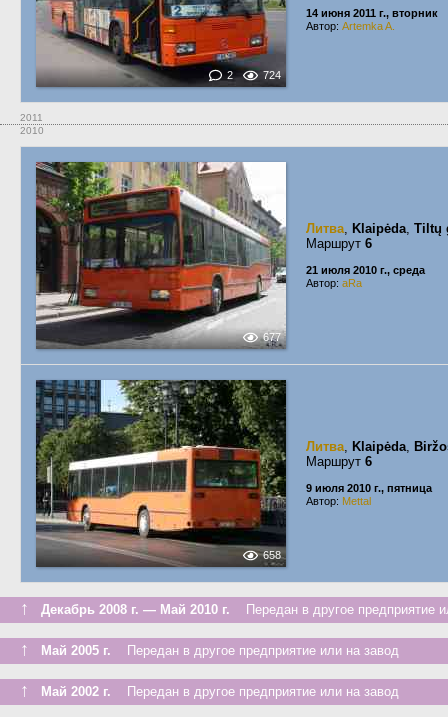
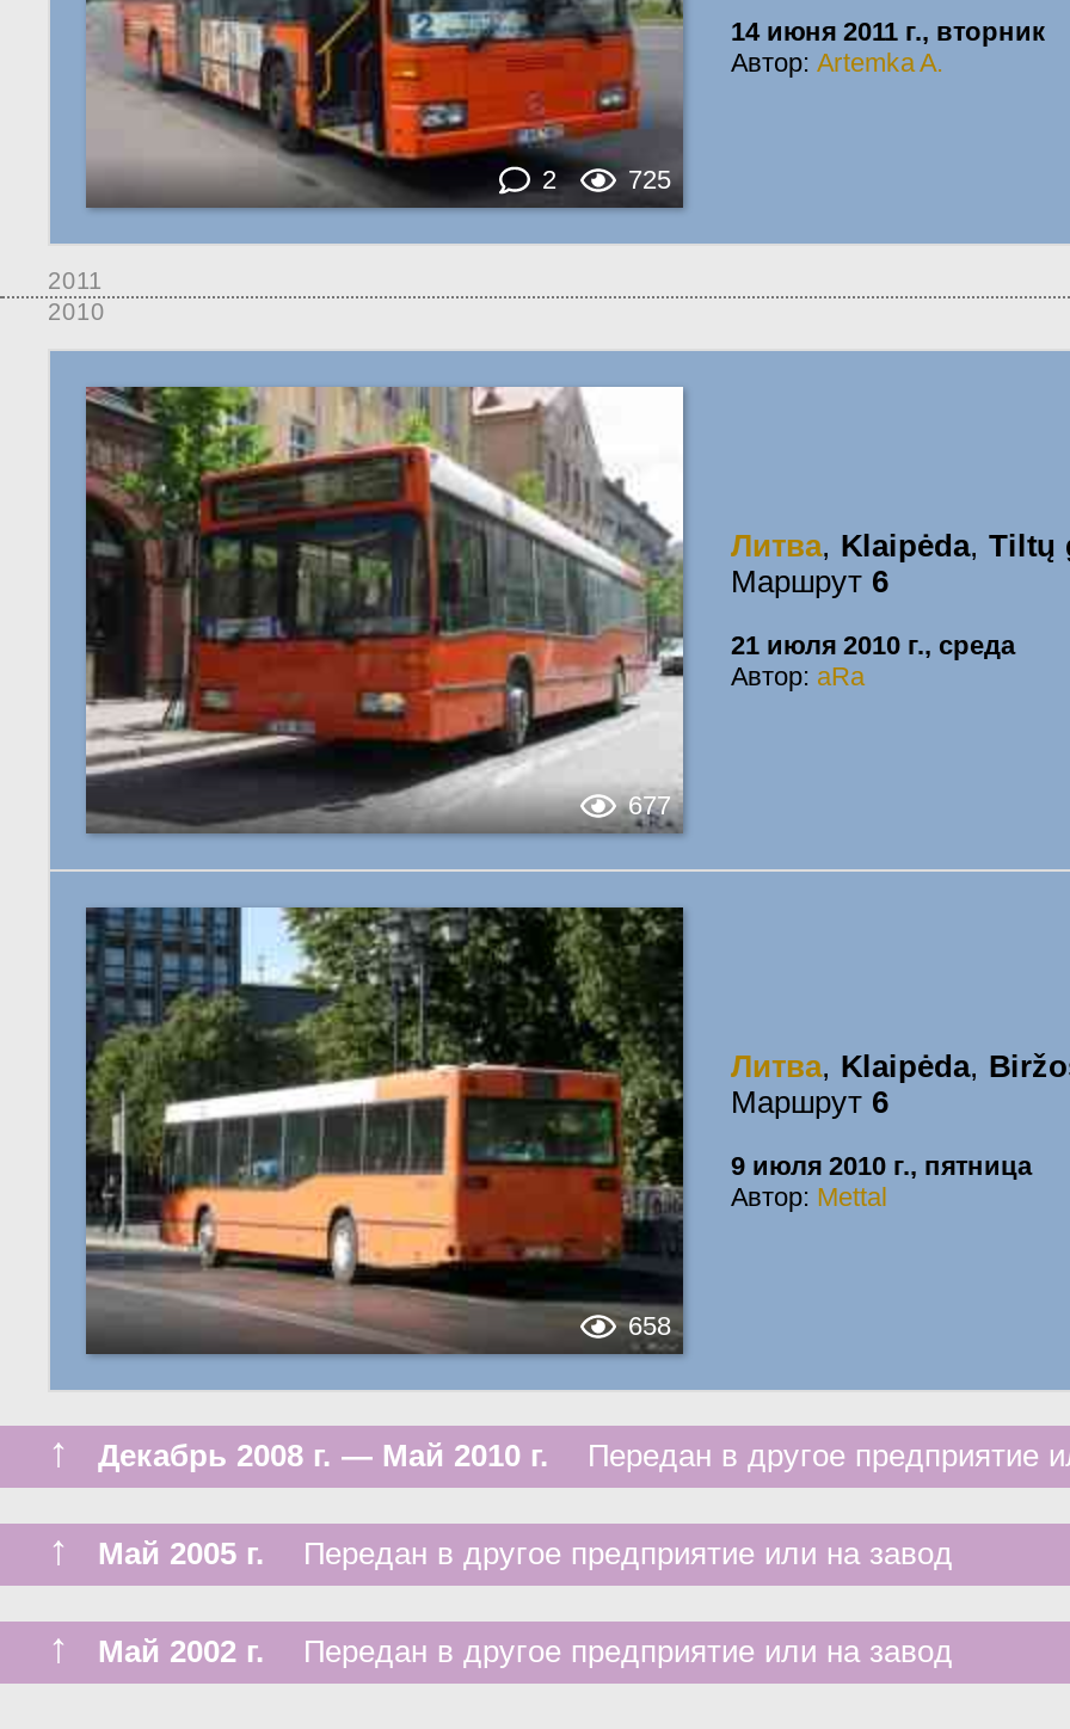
- 724
+ 725
